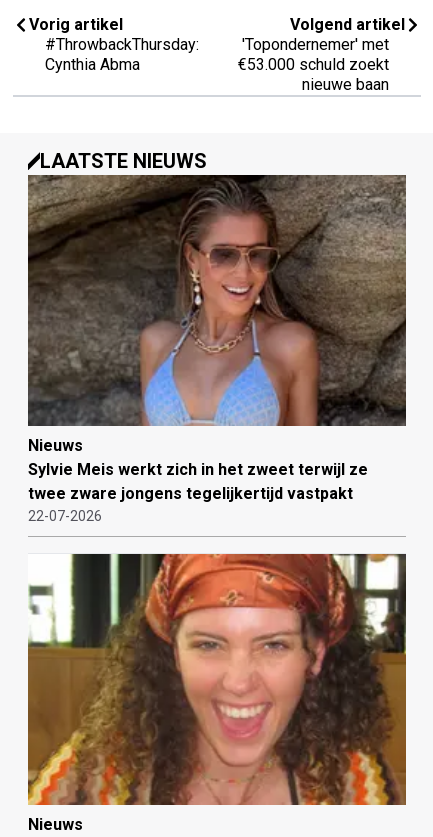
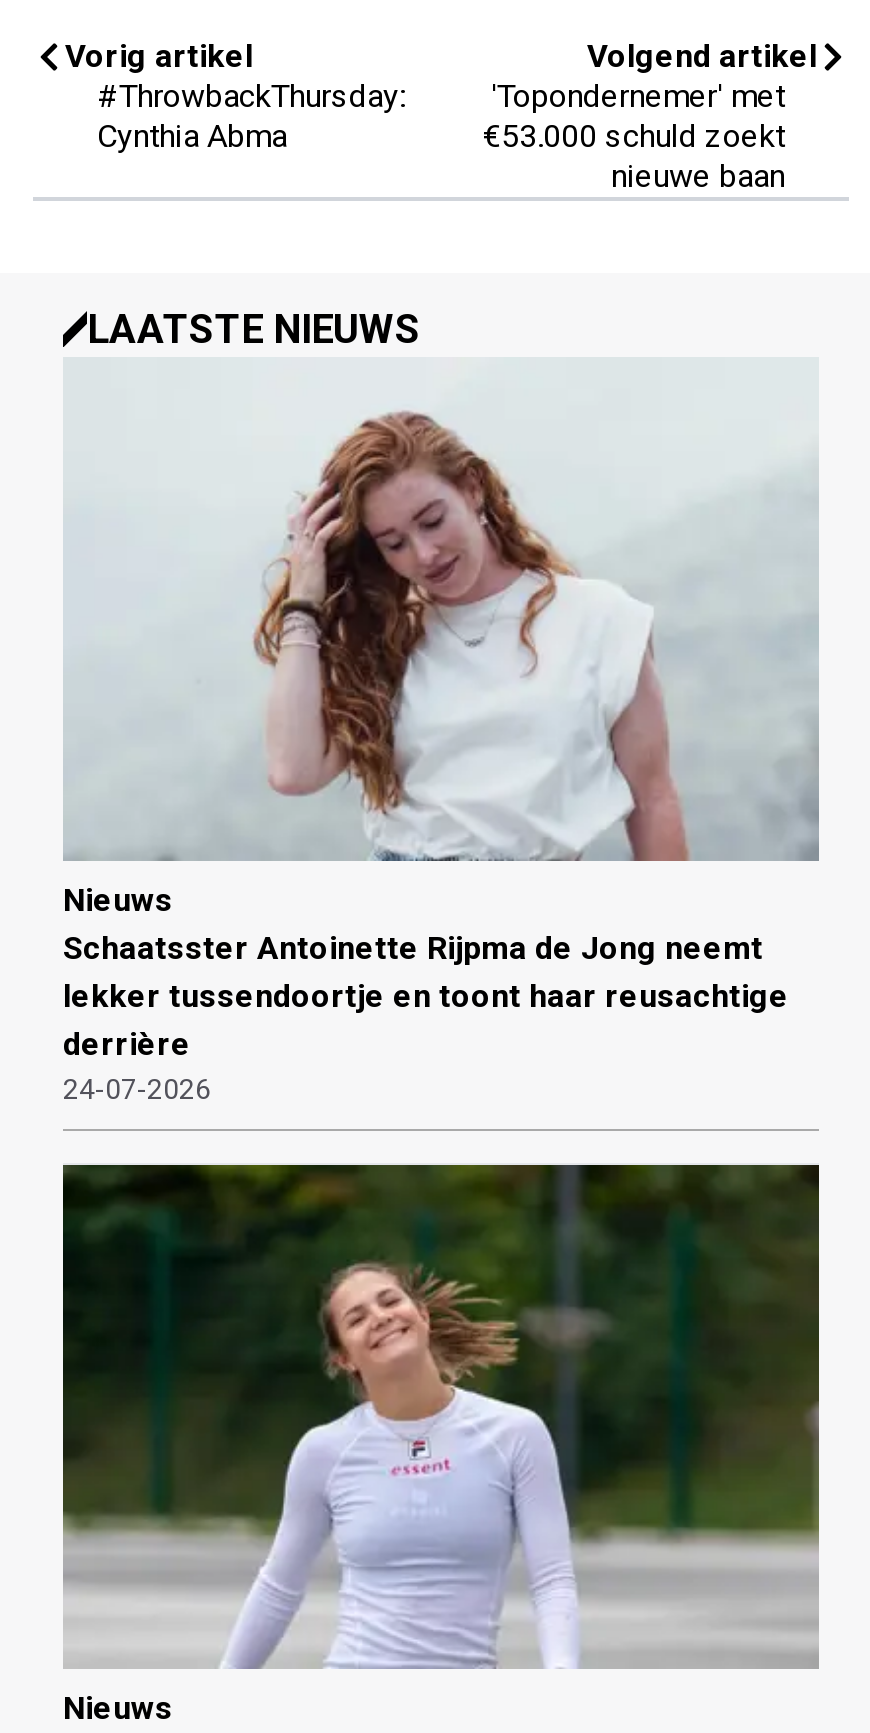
- [image]
- Sylvie Meis werkt zich in het zweet terwijl ze
- twee zware jongens tegelijkertijd vastpakt
- 22-07-2026
+ [image]
+ Schaatsster Antoinette Rijpma de Jong neemt
+ lekker tussendoortje en toont haar reusachtige
+ derrière
+ 24-07-2026

- [image]
+ [image]
